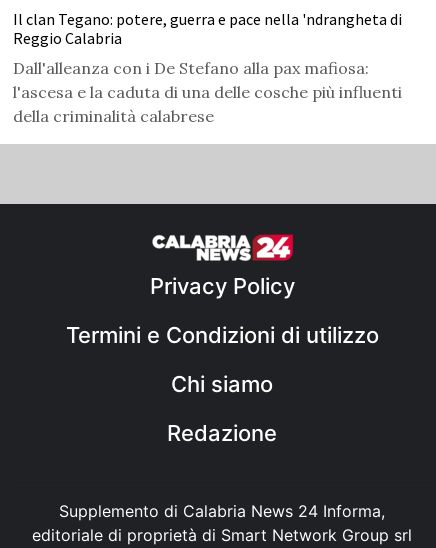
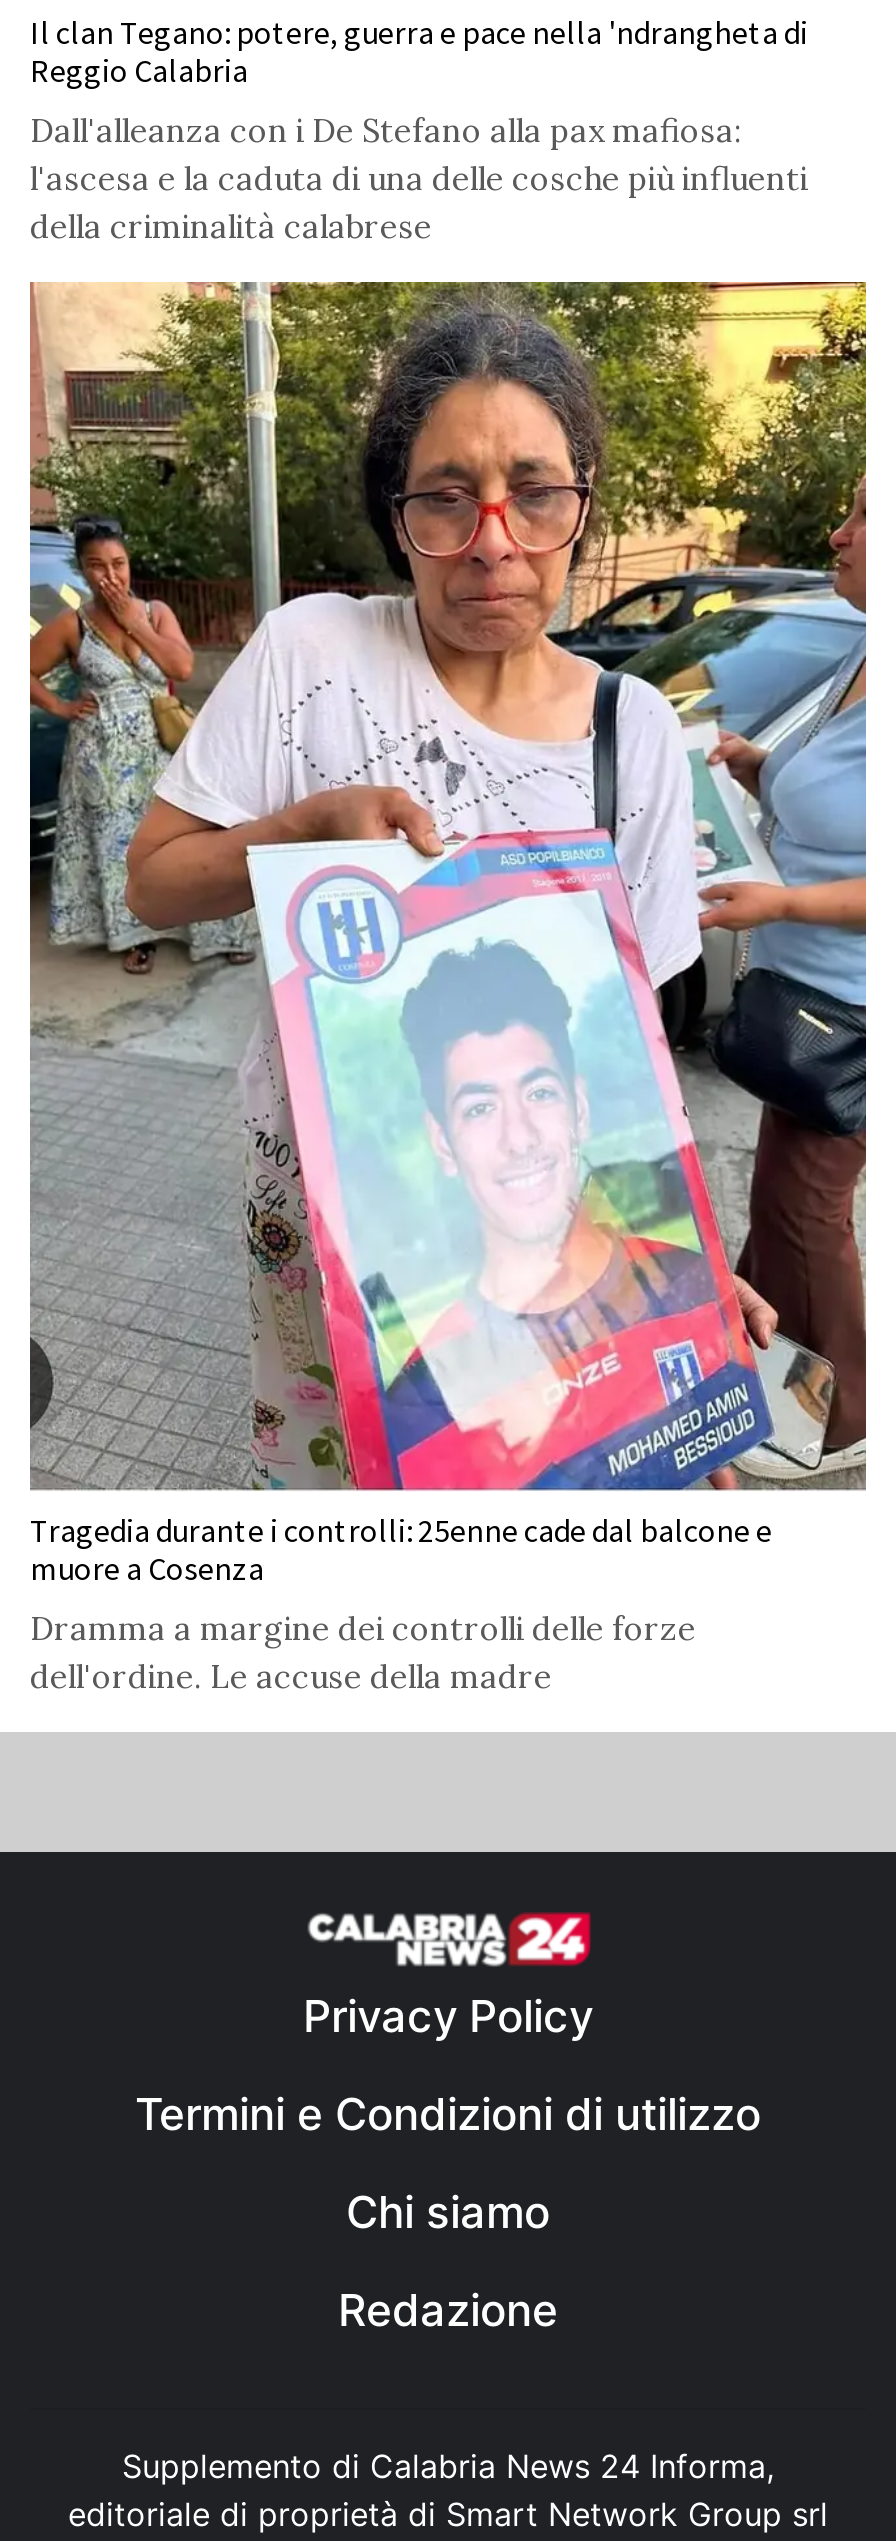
+ [image]
+ Tragedia durante i controlli: 25enne cade dal balcone e
+ muore a Cosenza
+ Dramma a margine dei controlli delle forze
+ dell'ordine. Le accuse della madre
